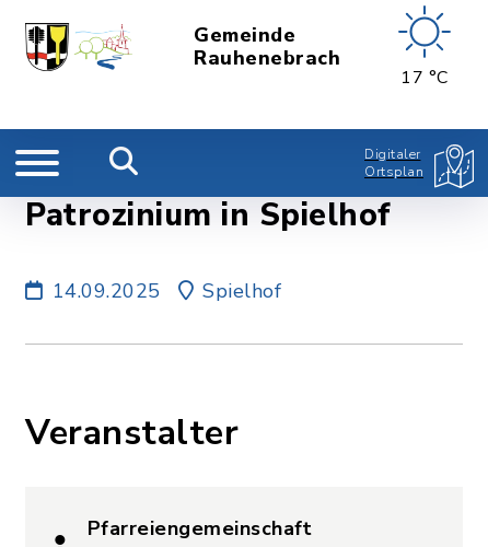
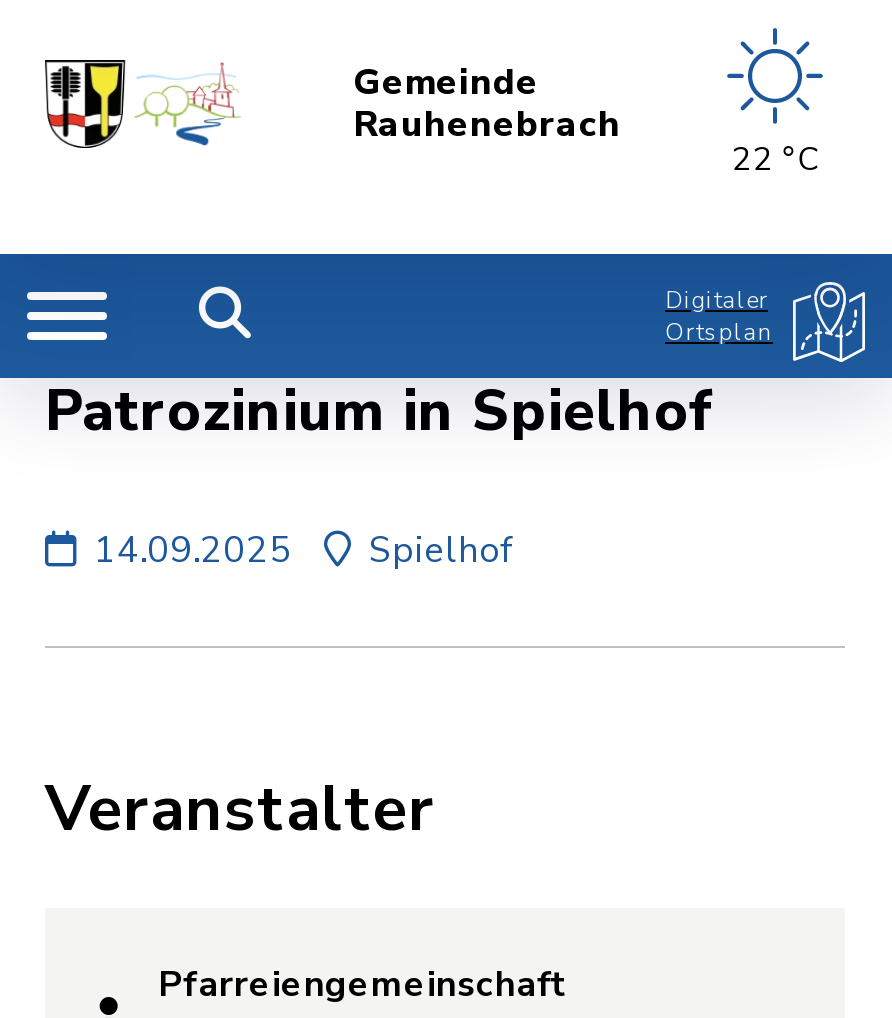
- 17 °C
+ 22 °C
